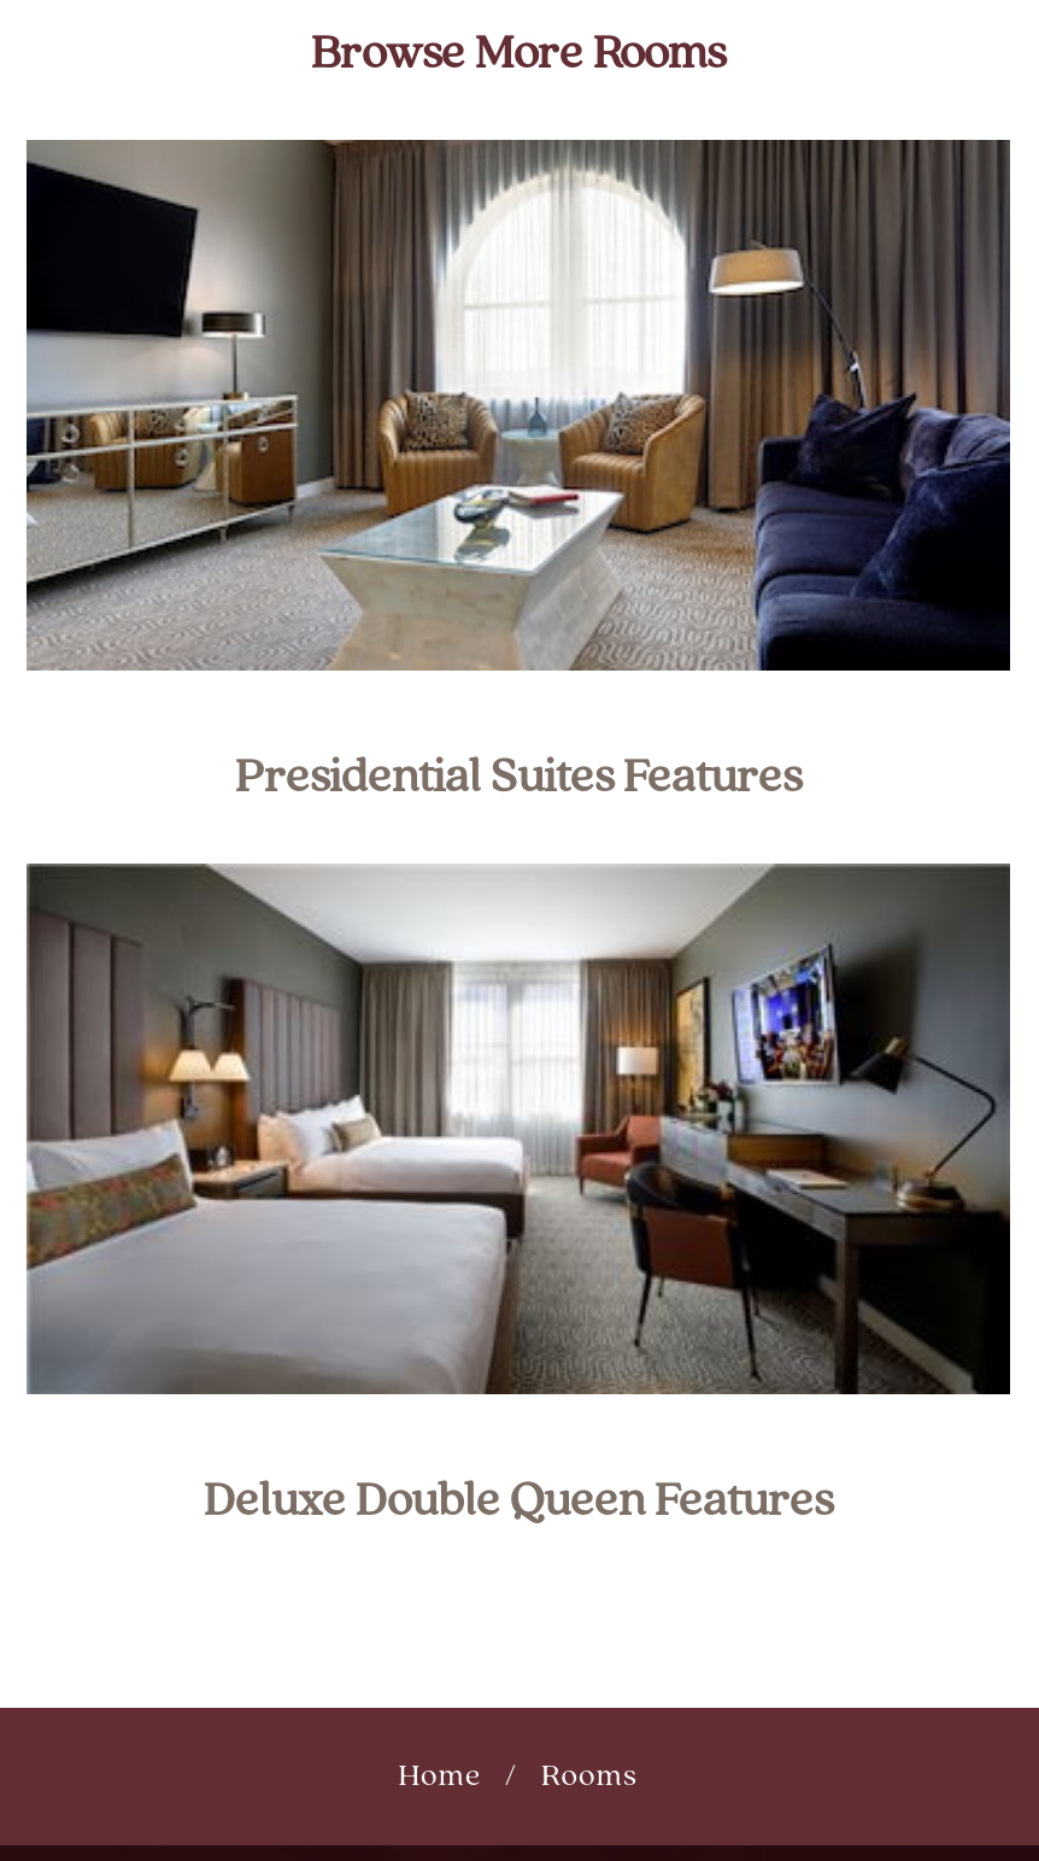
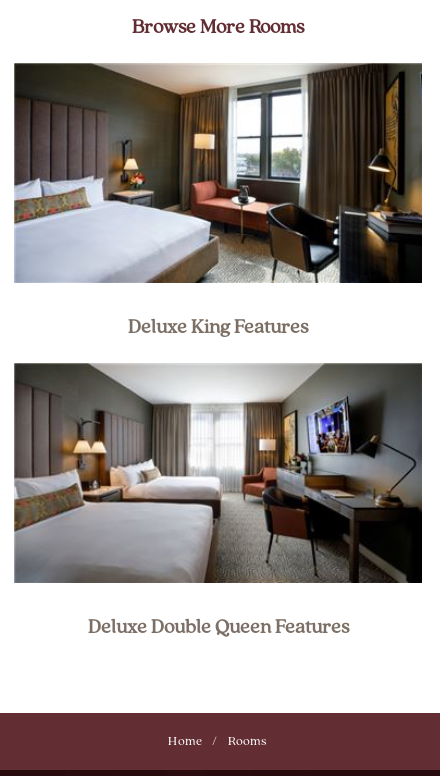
- [image]
- Presidential Suites Features
+ [image]
+ Deluxe King Features
